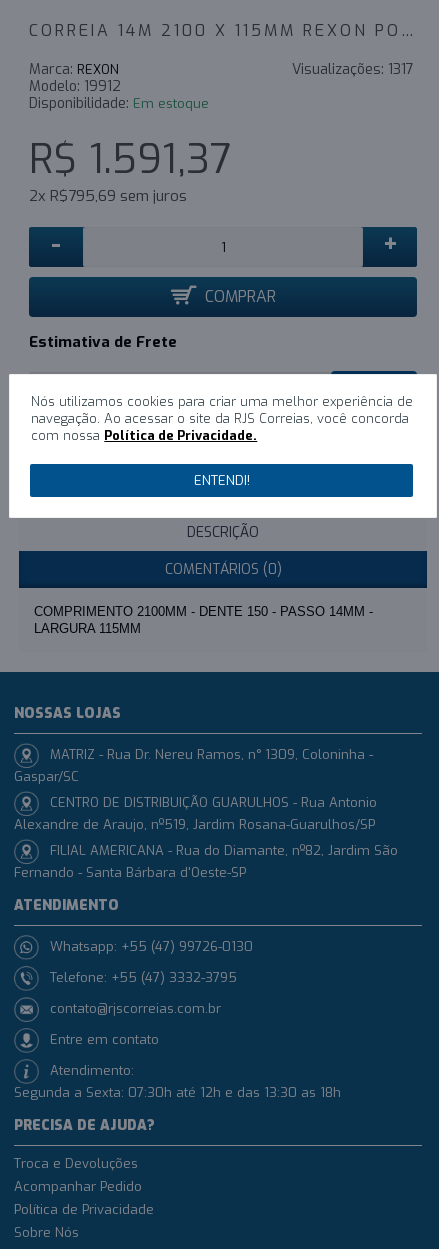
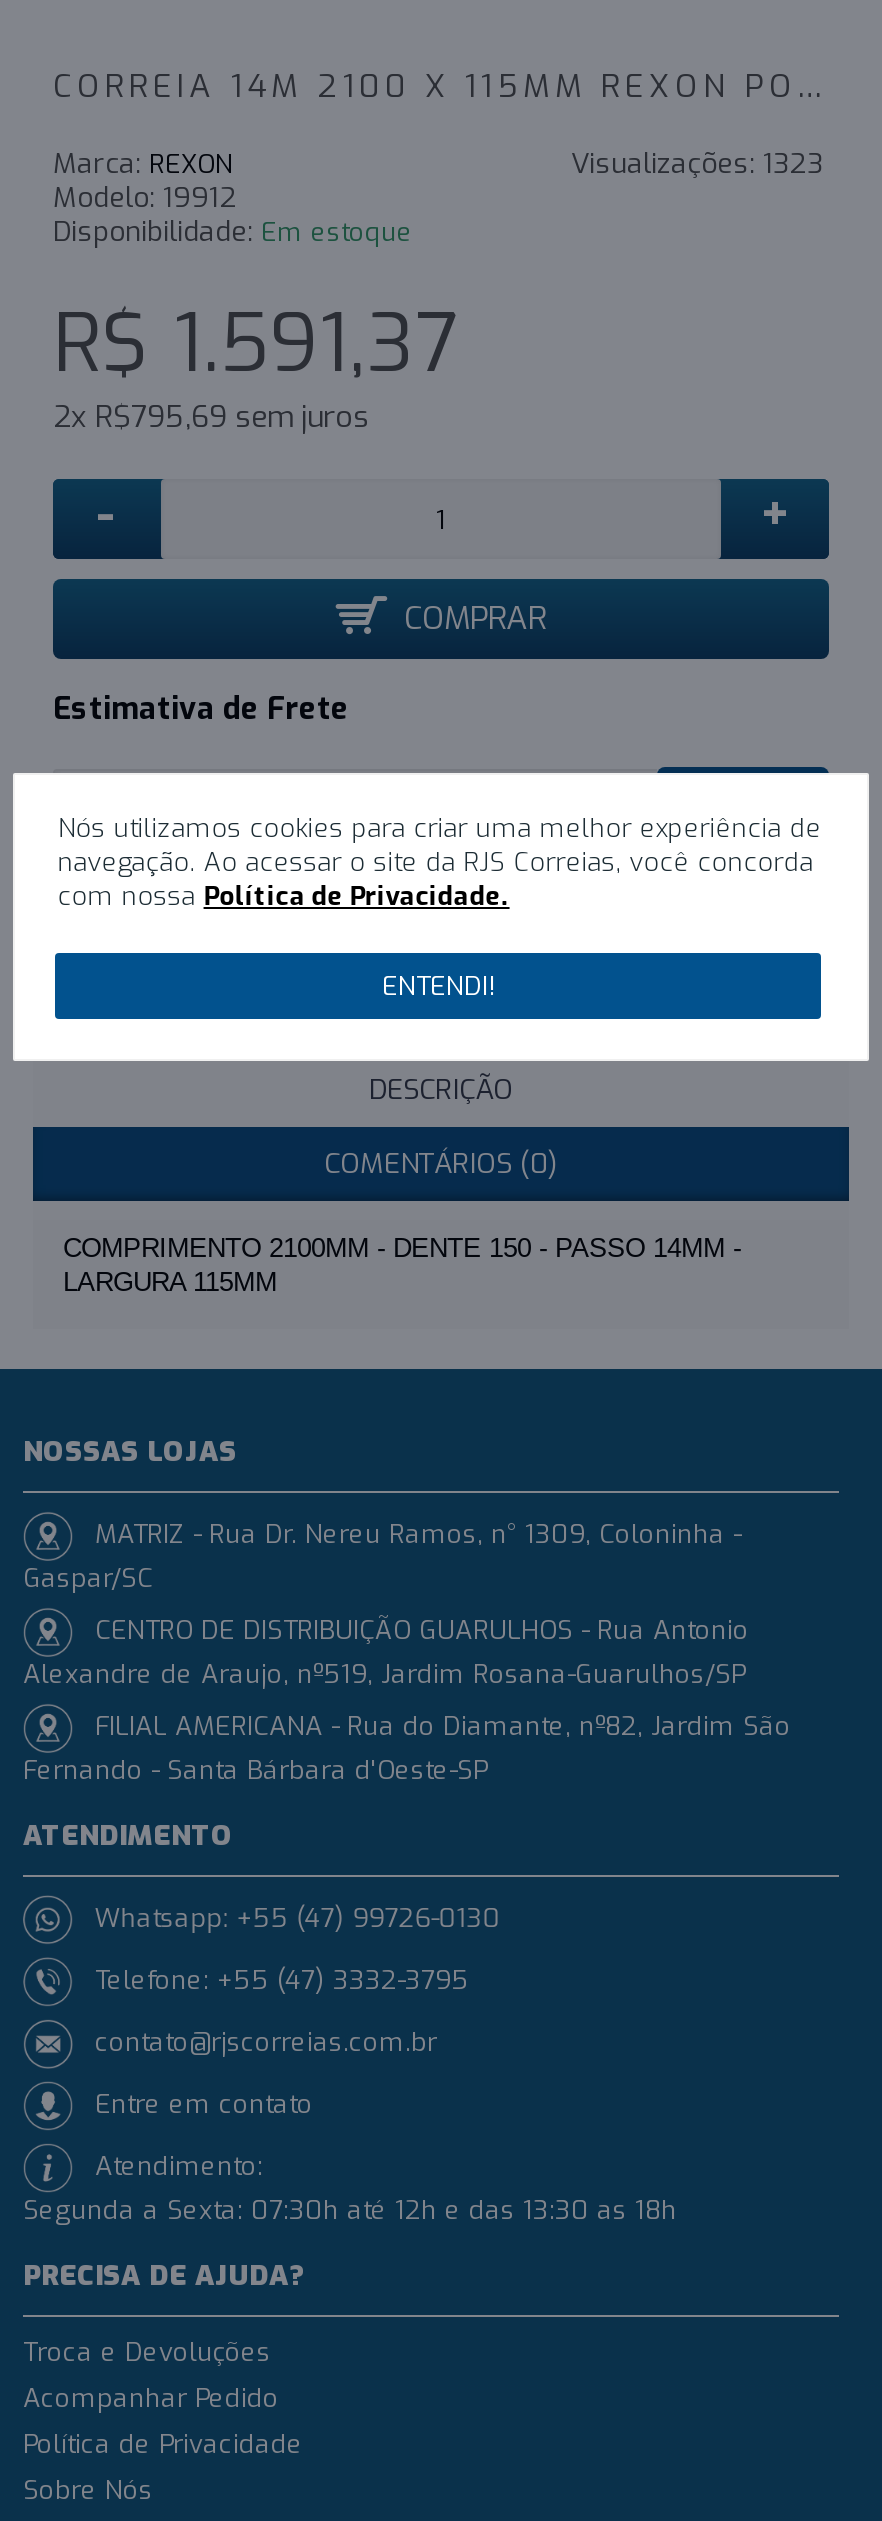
- Visualizações: 1317
+ Visualizações: 1323
